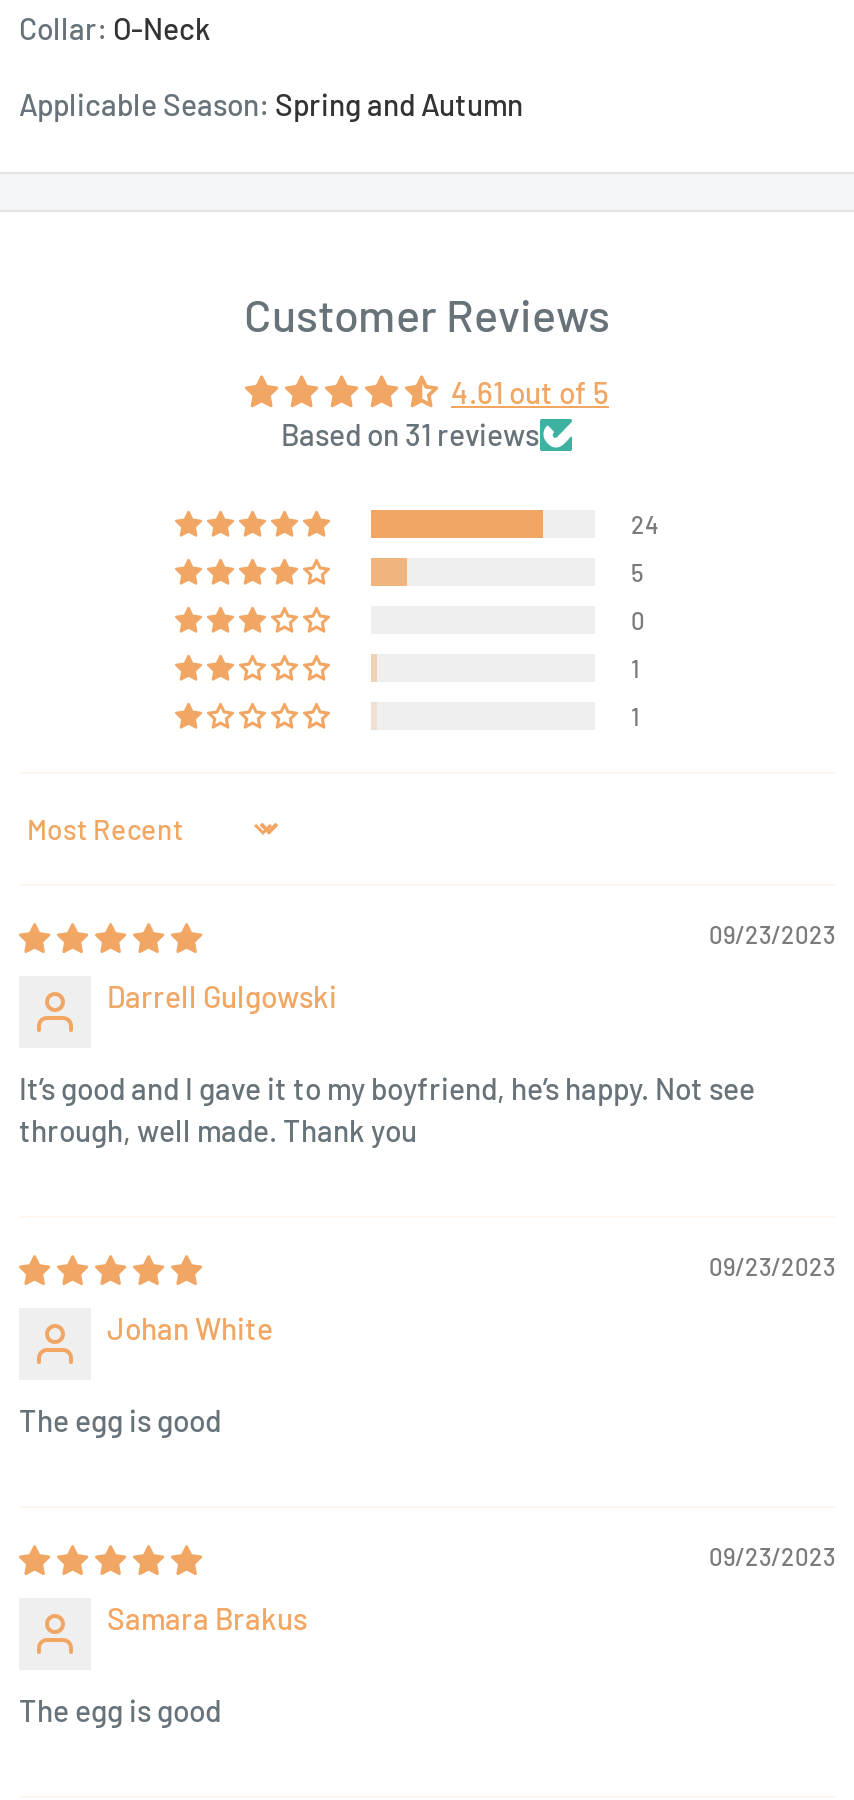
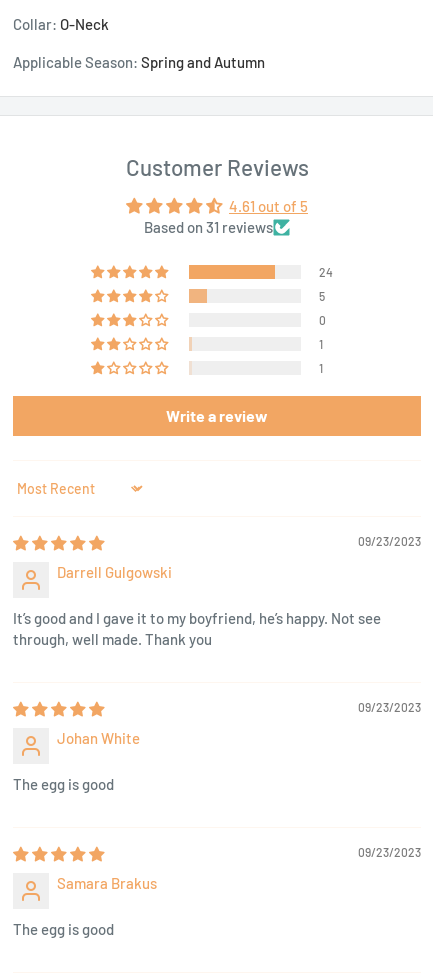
+ Write a review
